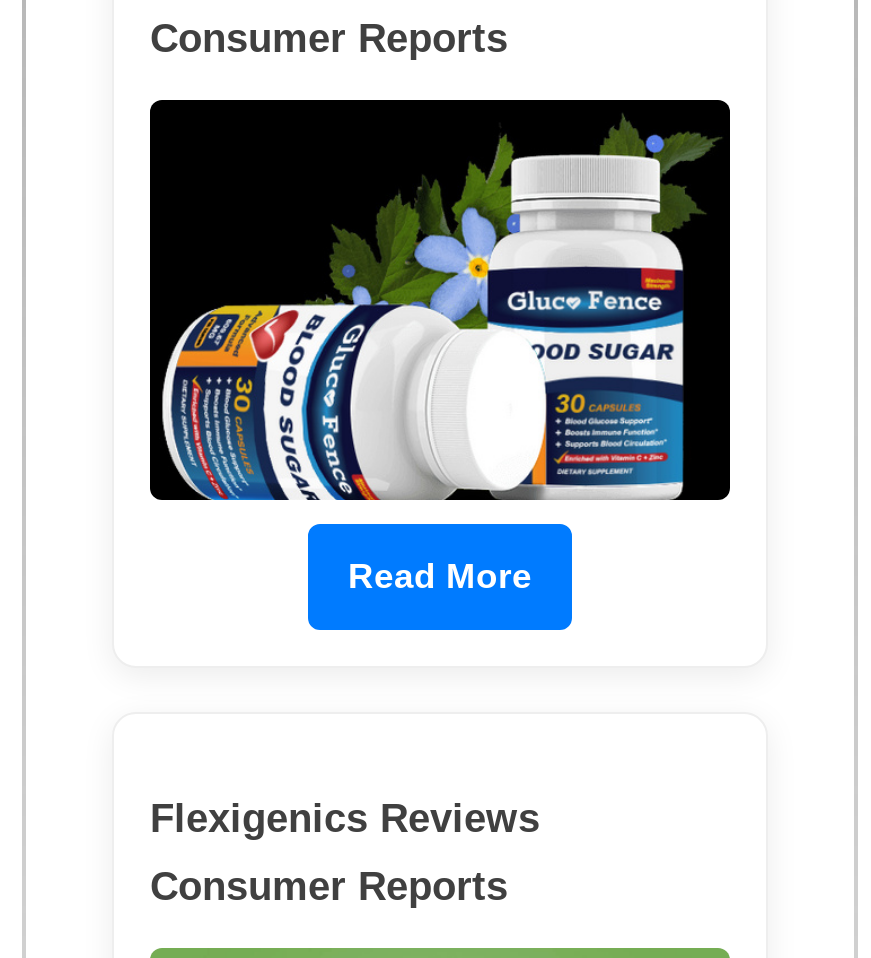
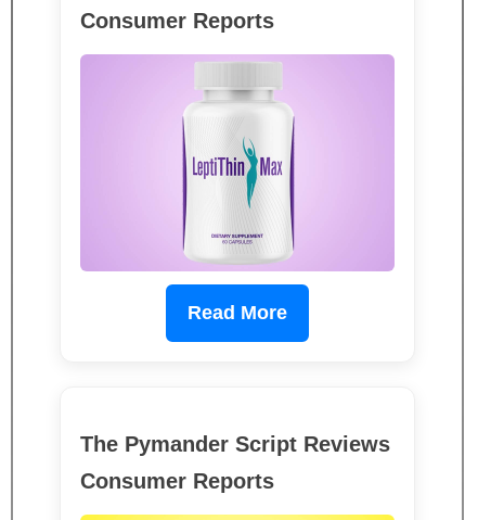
- [image]
+ [image]

- Flexigenics Reviews
+ The Pymander Script Reviews
